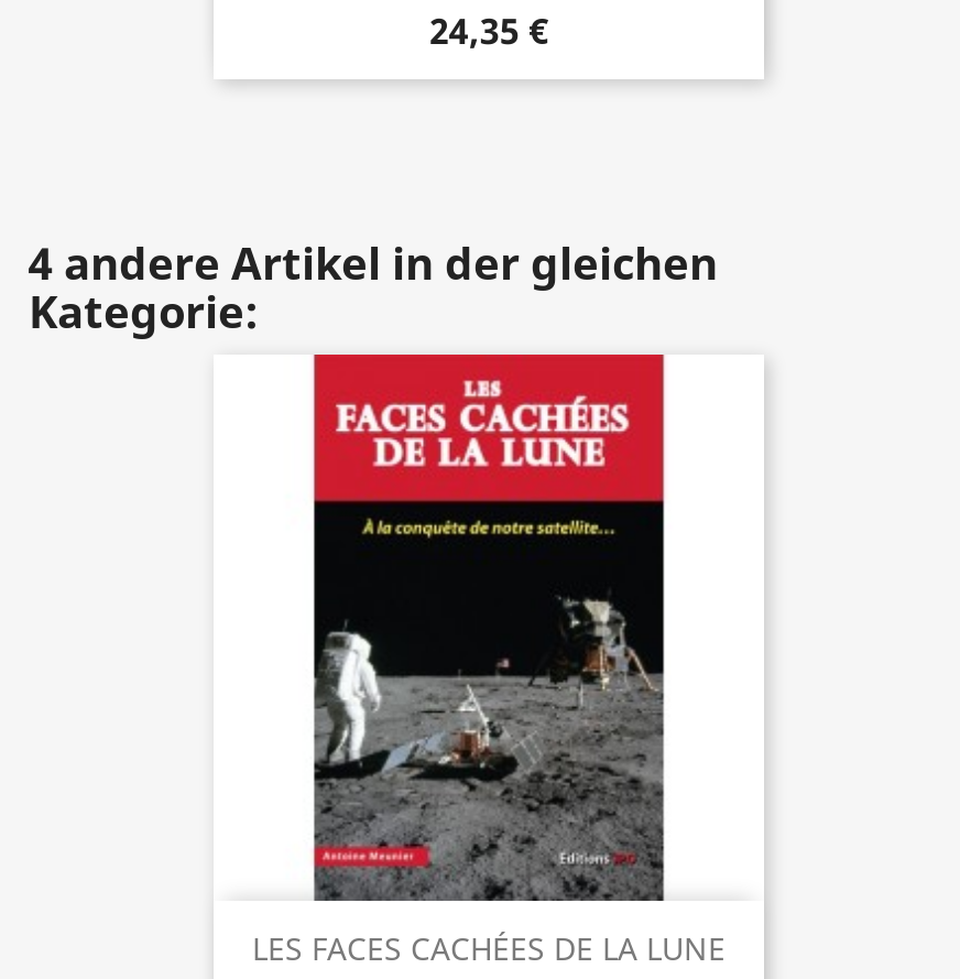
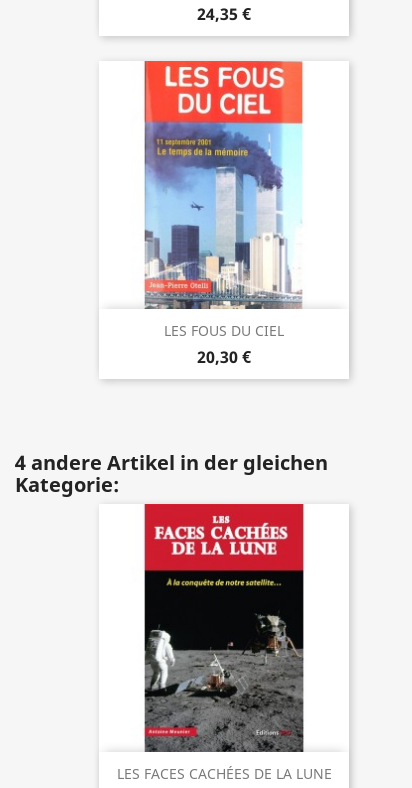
+ [image]
+ LES FOUS DU CIEL
+ 20,30 €
